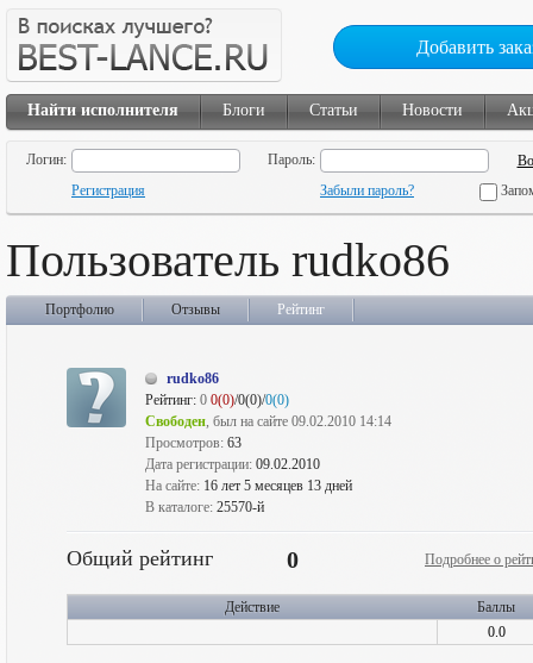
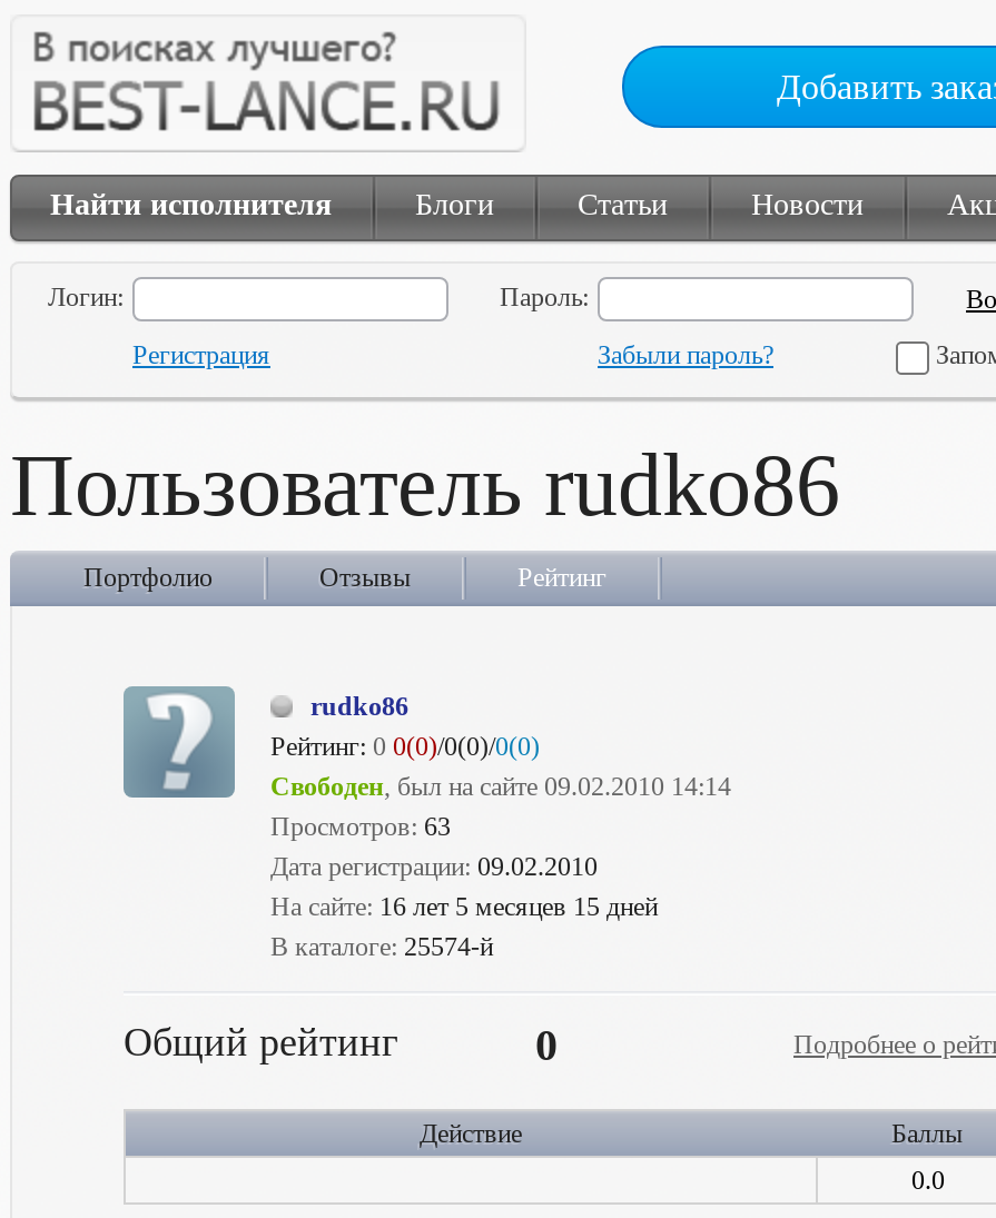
- На сайте: 16 лет 5 месяцев 13 дней
+ На сайте: 16 лет 5 месяцев 15 дней

- В каталоге: 25570-й
+ В каталоге: 25574-й
